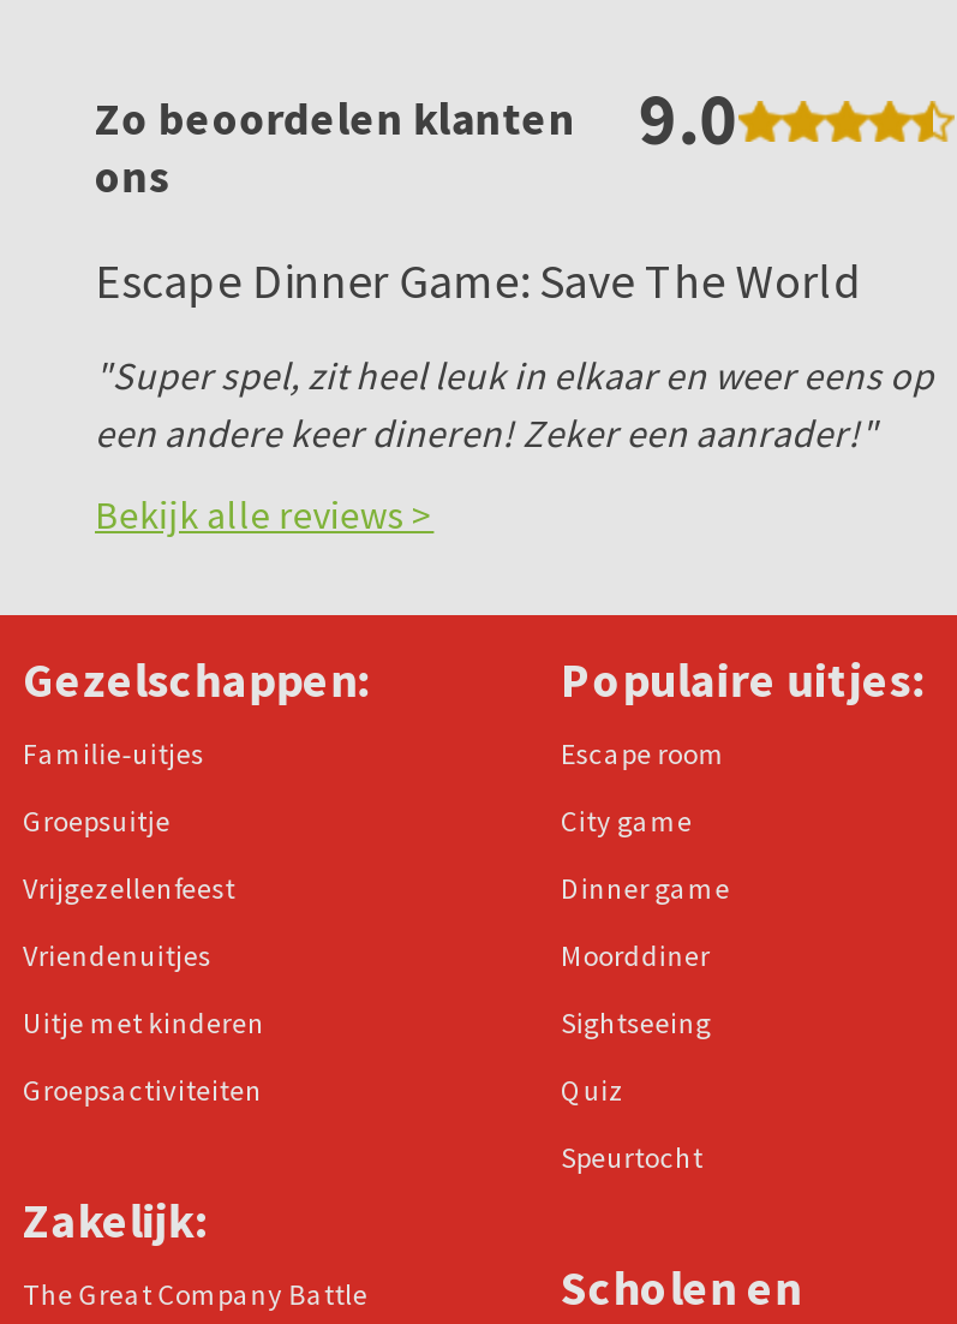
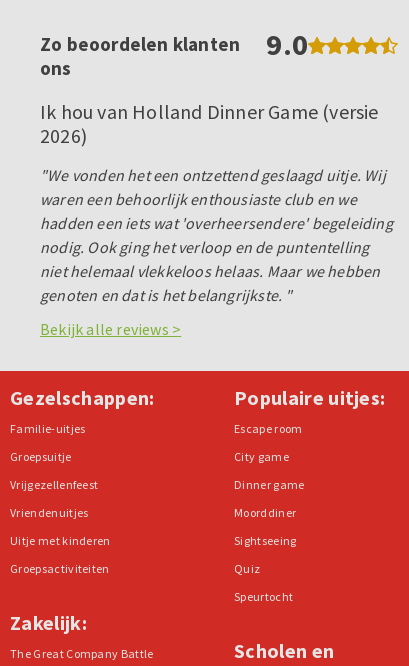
- Escape Dinner Game: Save The World
+ Ik hou van Holland Dinner Game (versie
+ 2026)

- "Super spel, zit heel leuk in elkaar en weer eens op
- een andere keer dineren! Zeker een aanrader!"
+ "We vonden het een ontzettend geslaagd uitje. Wij
+ waren een behoorlijk enthousiaste club en we
+ hadden een iets wat 'overheersendere' begeleiding
+ nodig. Ook ging het verloop en de puntentelling
+ niet helemaal vlekkeloos helaas. Maar we hebben
+ genoten en dat is het belangrijkste. "
